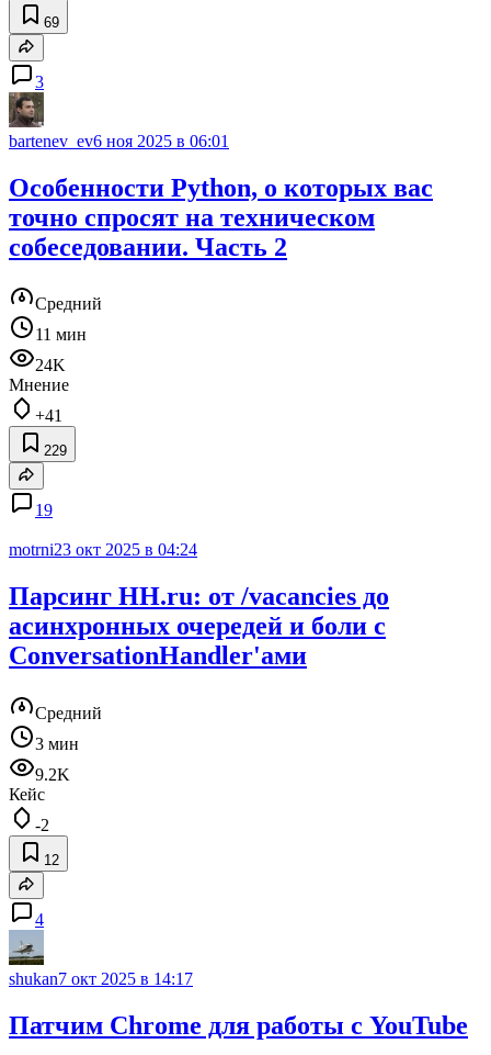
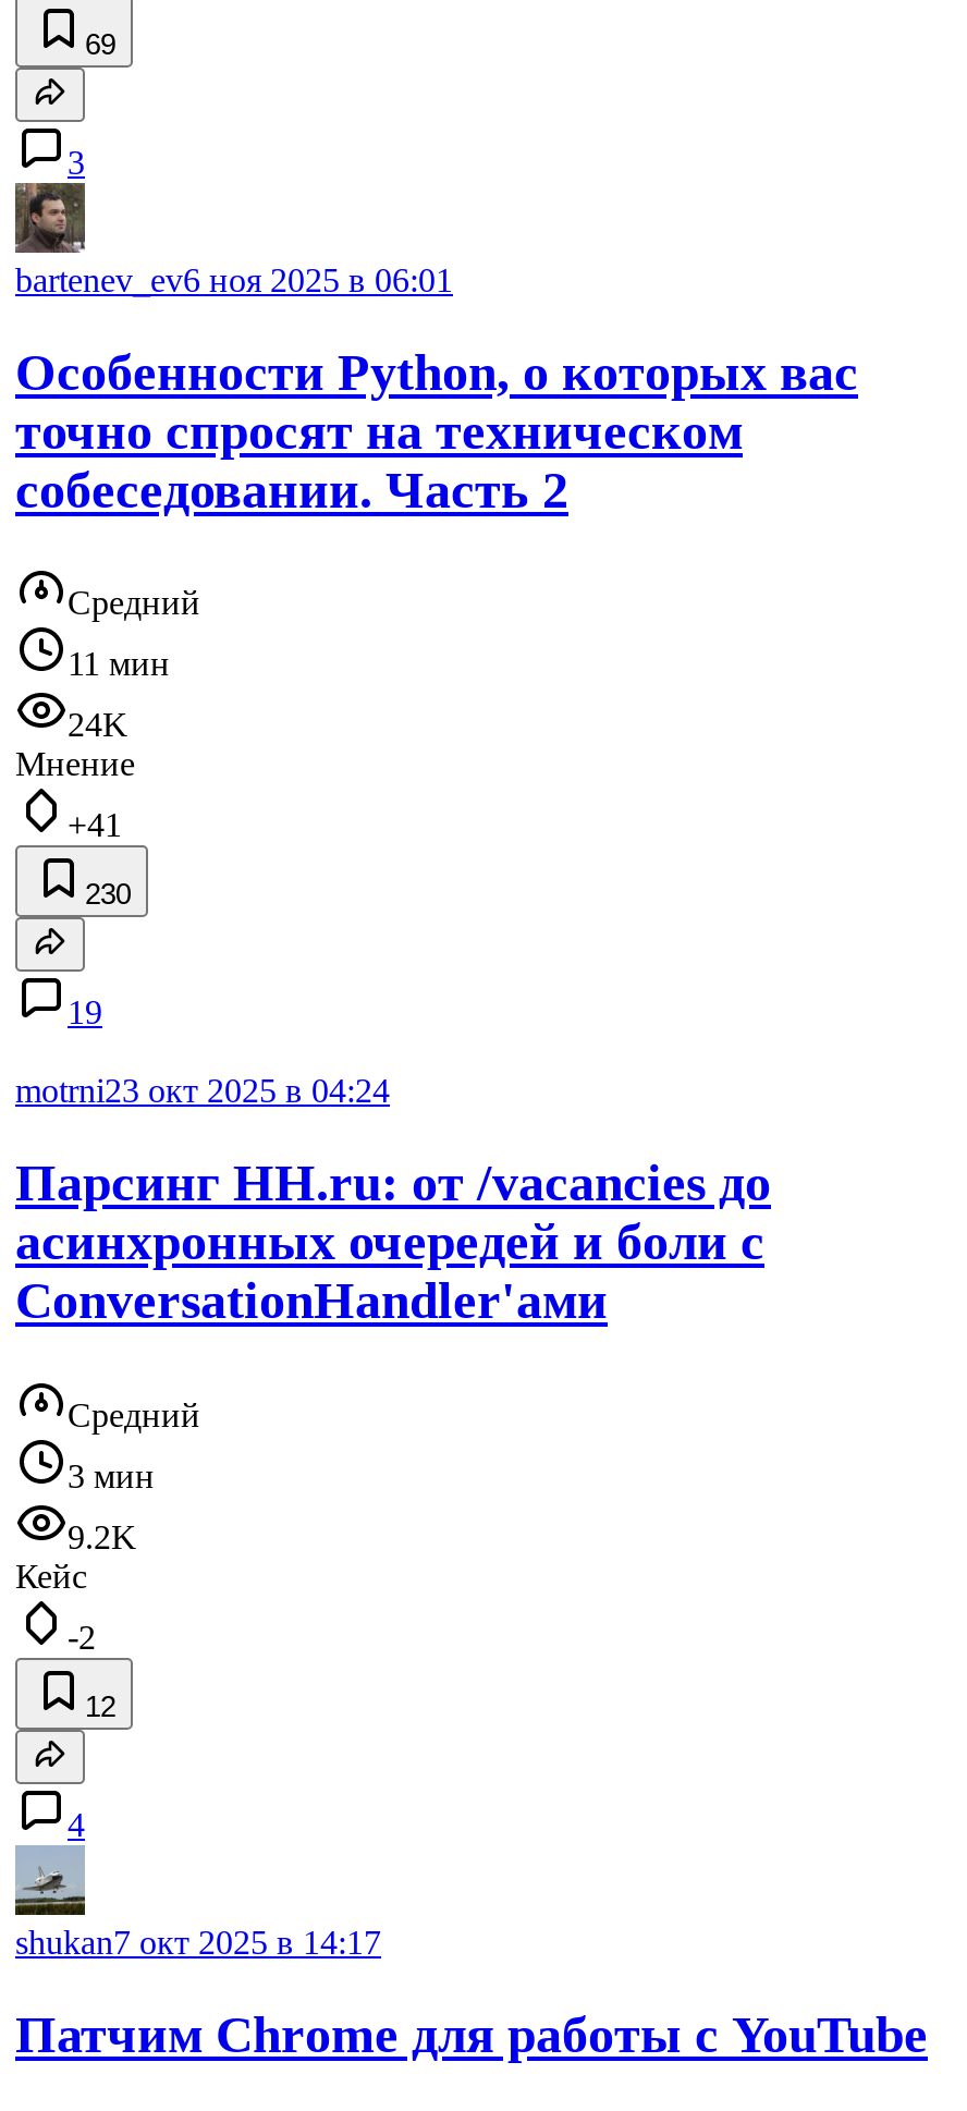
- 229
+ 230
